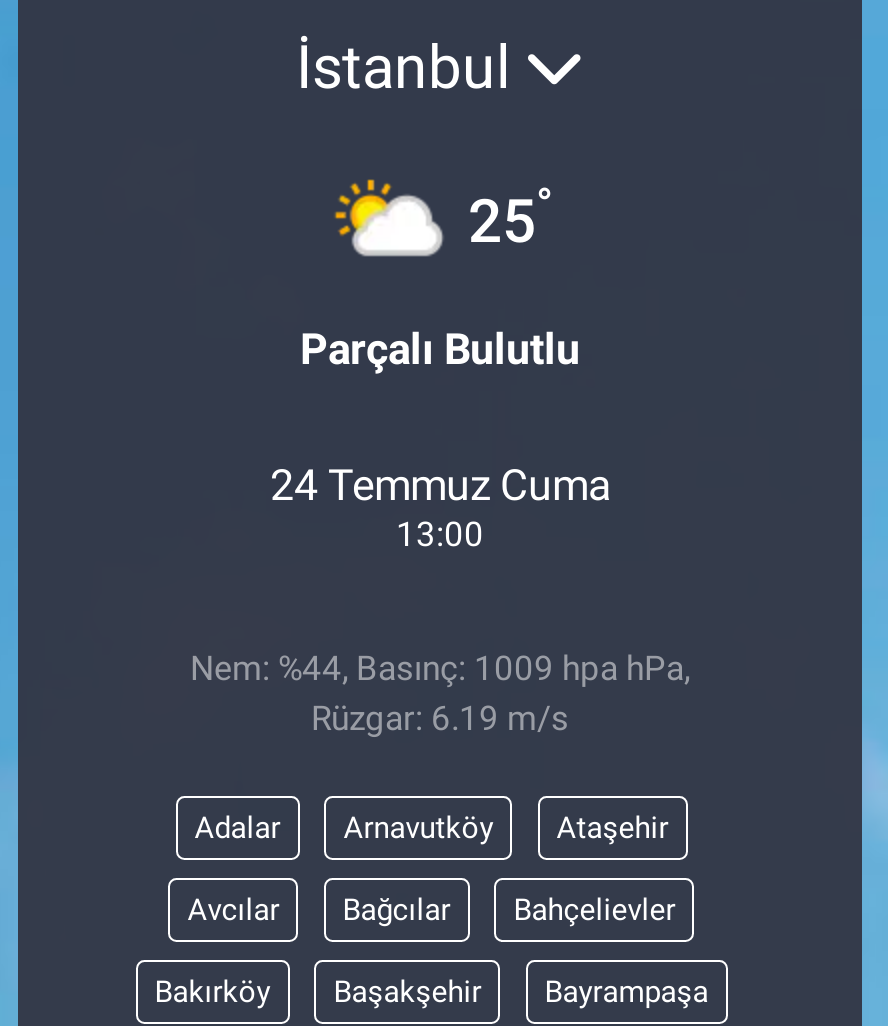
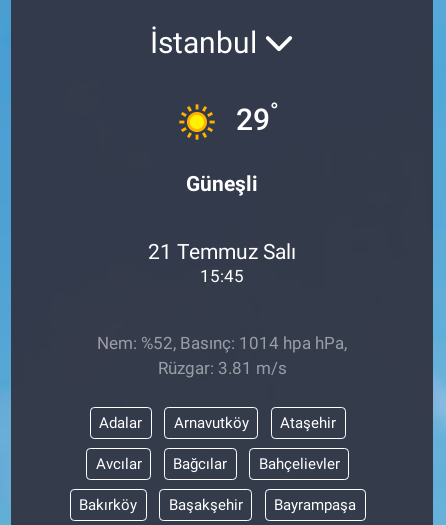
- [image]
- 25°
+ [image]
+ 29°

- Parçalı Bulutlu
+ Güneşli

- 24 Temmuz Cuma
- 13:00
+ 21 Temmuz Salı
+ 15:45

- Nem: %44, Basınç: 1009 hpa hPa,
- Rüzgar: 6.19 m/s
+ Nem: %52, Basınç: 1014 hpa hPa,
+ Rüzgar: 3.81 m/s
